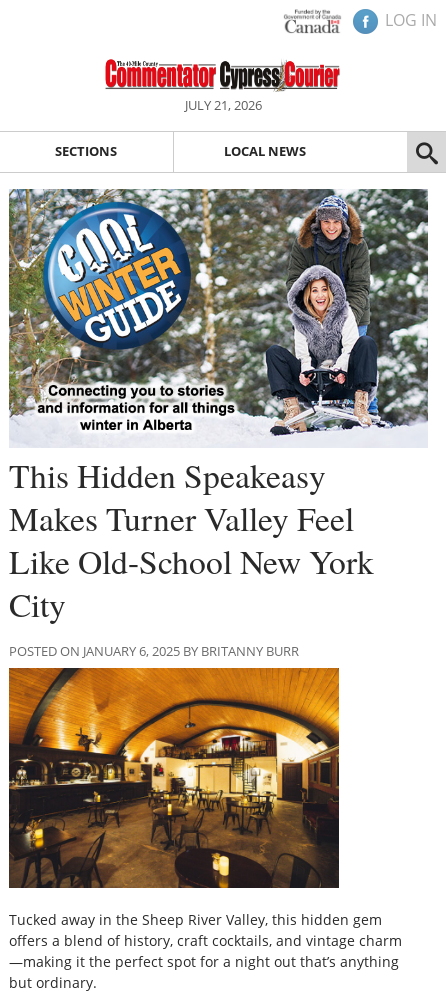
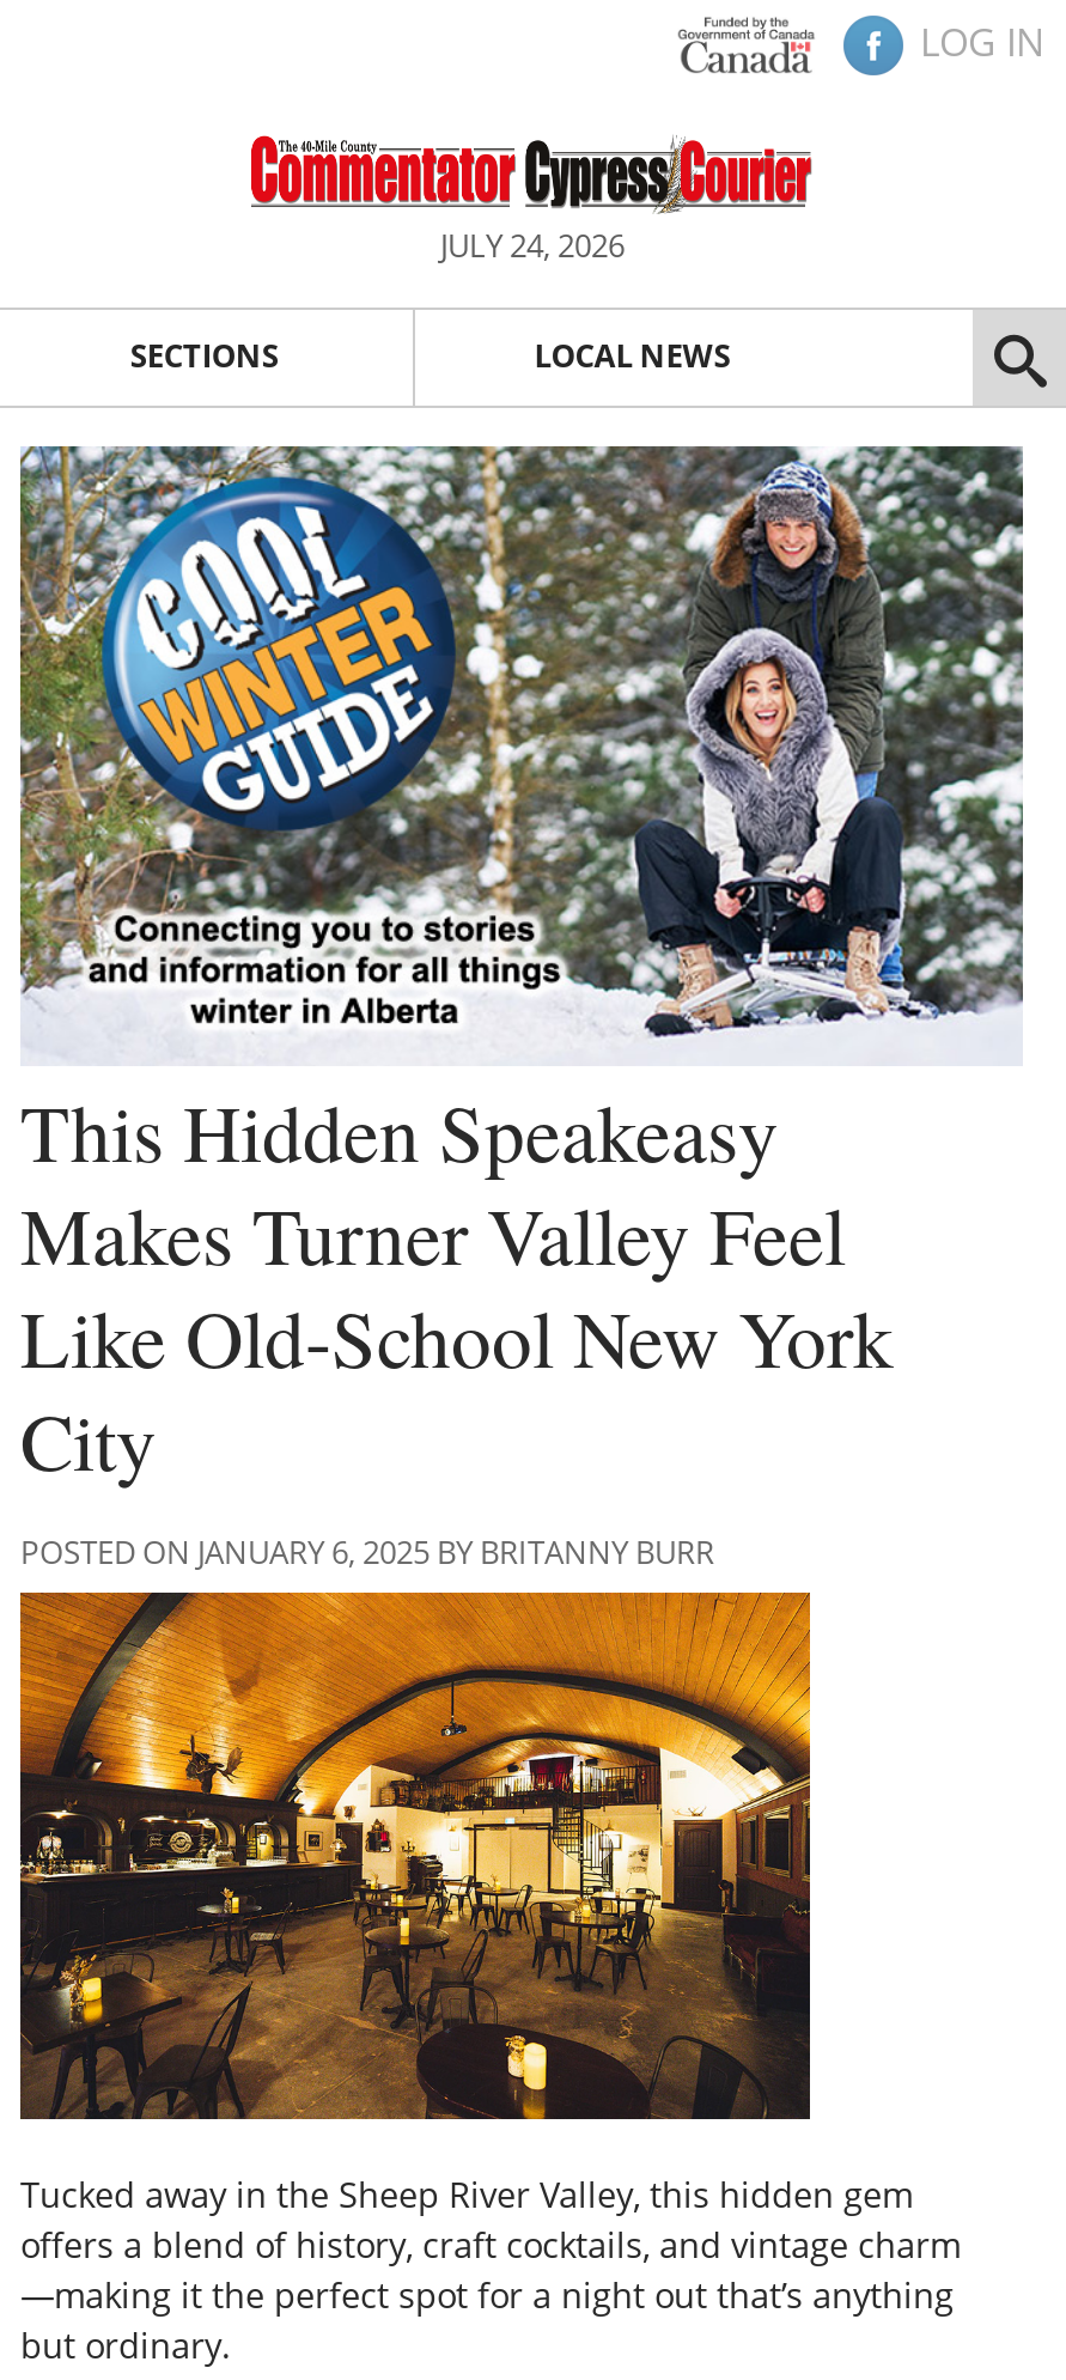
- JULY 21, 2026
+ JULY 24, 2026
